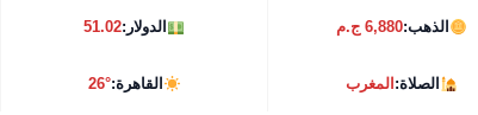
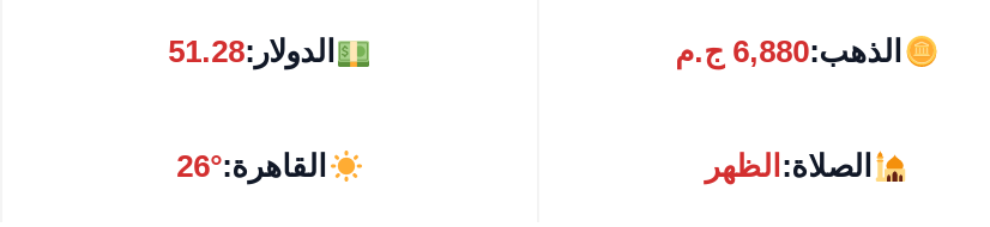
- الدولار:51.02
+ الدولار:51.28

- الصلاة:المغرب
+ الصلاة:الظهر
